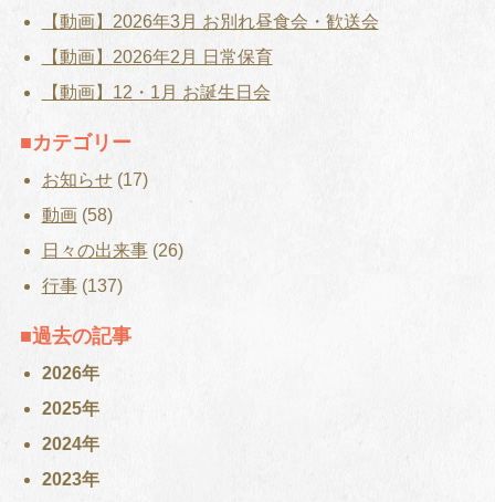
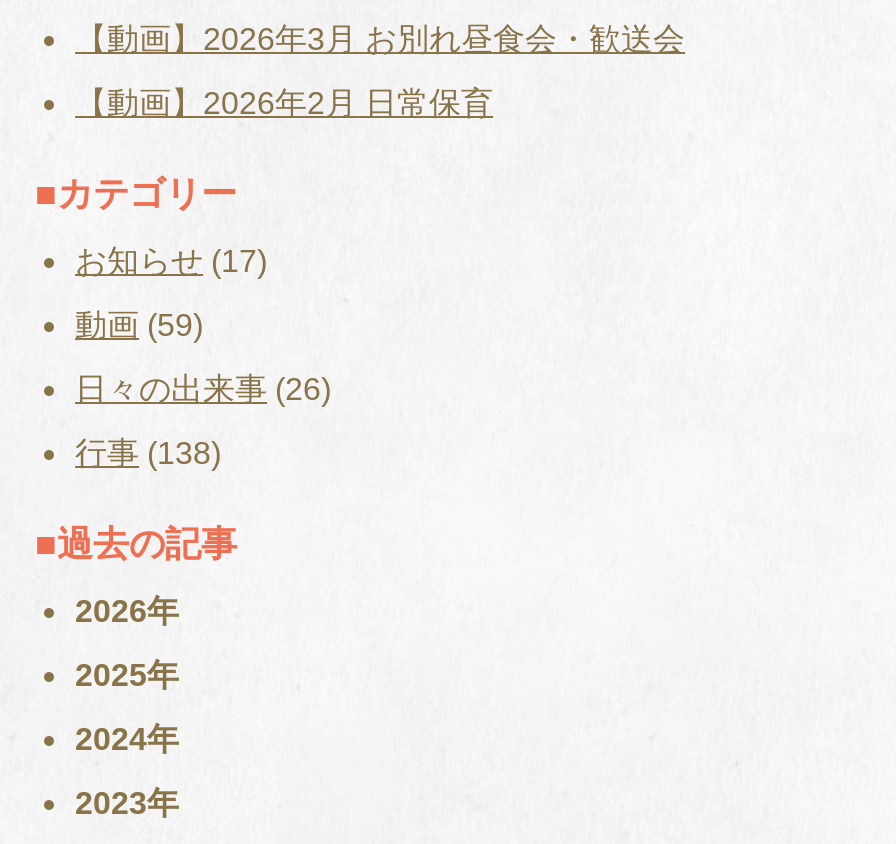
- 【動画】12・1月 お誕生日会

- 動画(58)
+ 動画(59)

- 行事(137)
+ 行事(138)
